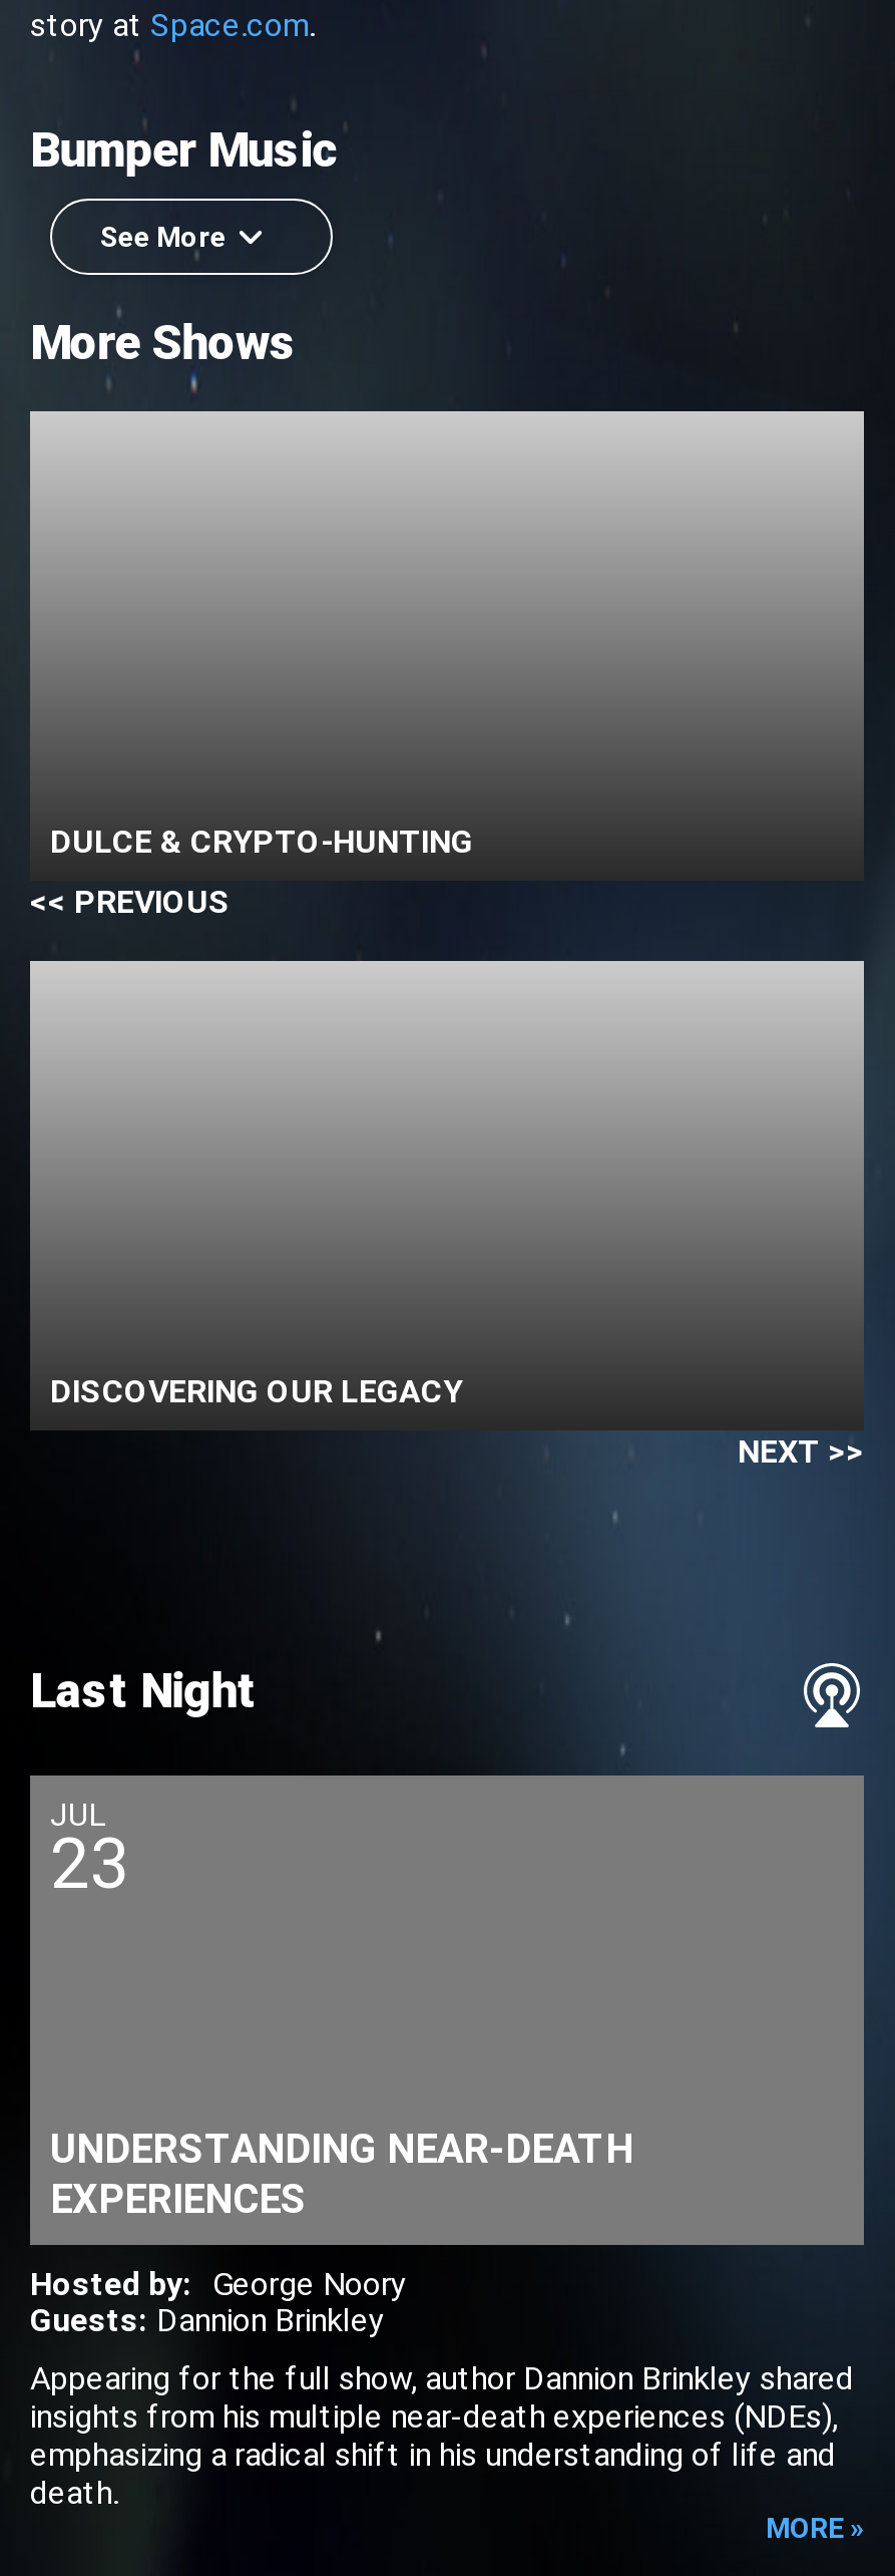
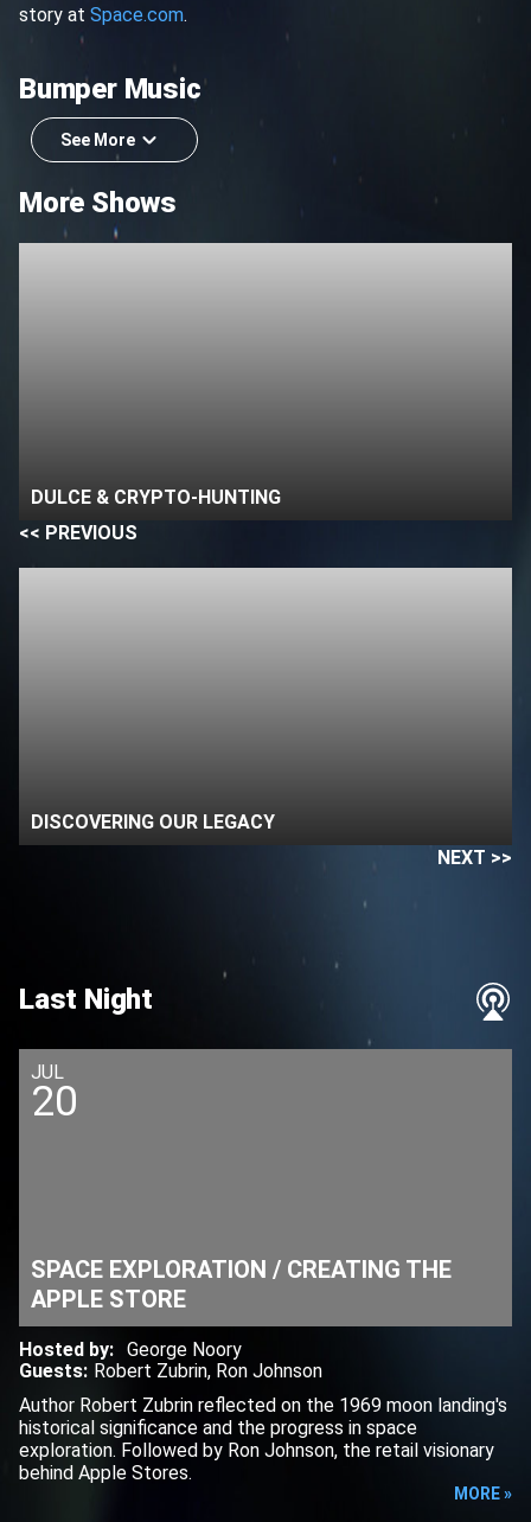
- 23
+ 20

- UNDERSTANDING NEAR-DEATH
- EXPERIENCES
+ SPACE EXPLORATION / CREATING THE
+ APPLE STORE

- Guests: Dannion Brinkley
+ Guests: Robert Zubrin, Ron Johnson

- Appearing for the full show, author Dannion Brinkley shared
- insights from his multiple near-death experiences (NDEs),
- emphasizing a radical shift in his understanding of life and
- death.
+ Author Robert Zubrin reflected on the 1969 moon landing's
+ historical significance and the progress in space
+ exploration. Followed by Ron Johnson, the retail visionary
+ behind Apple Stores.
